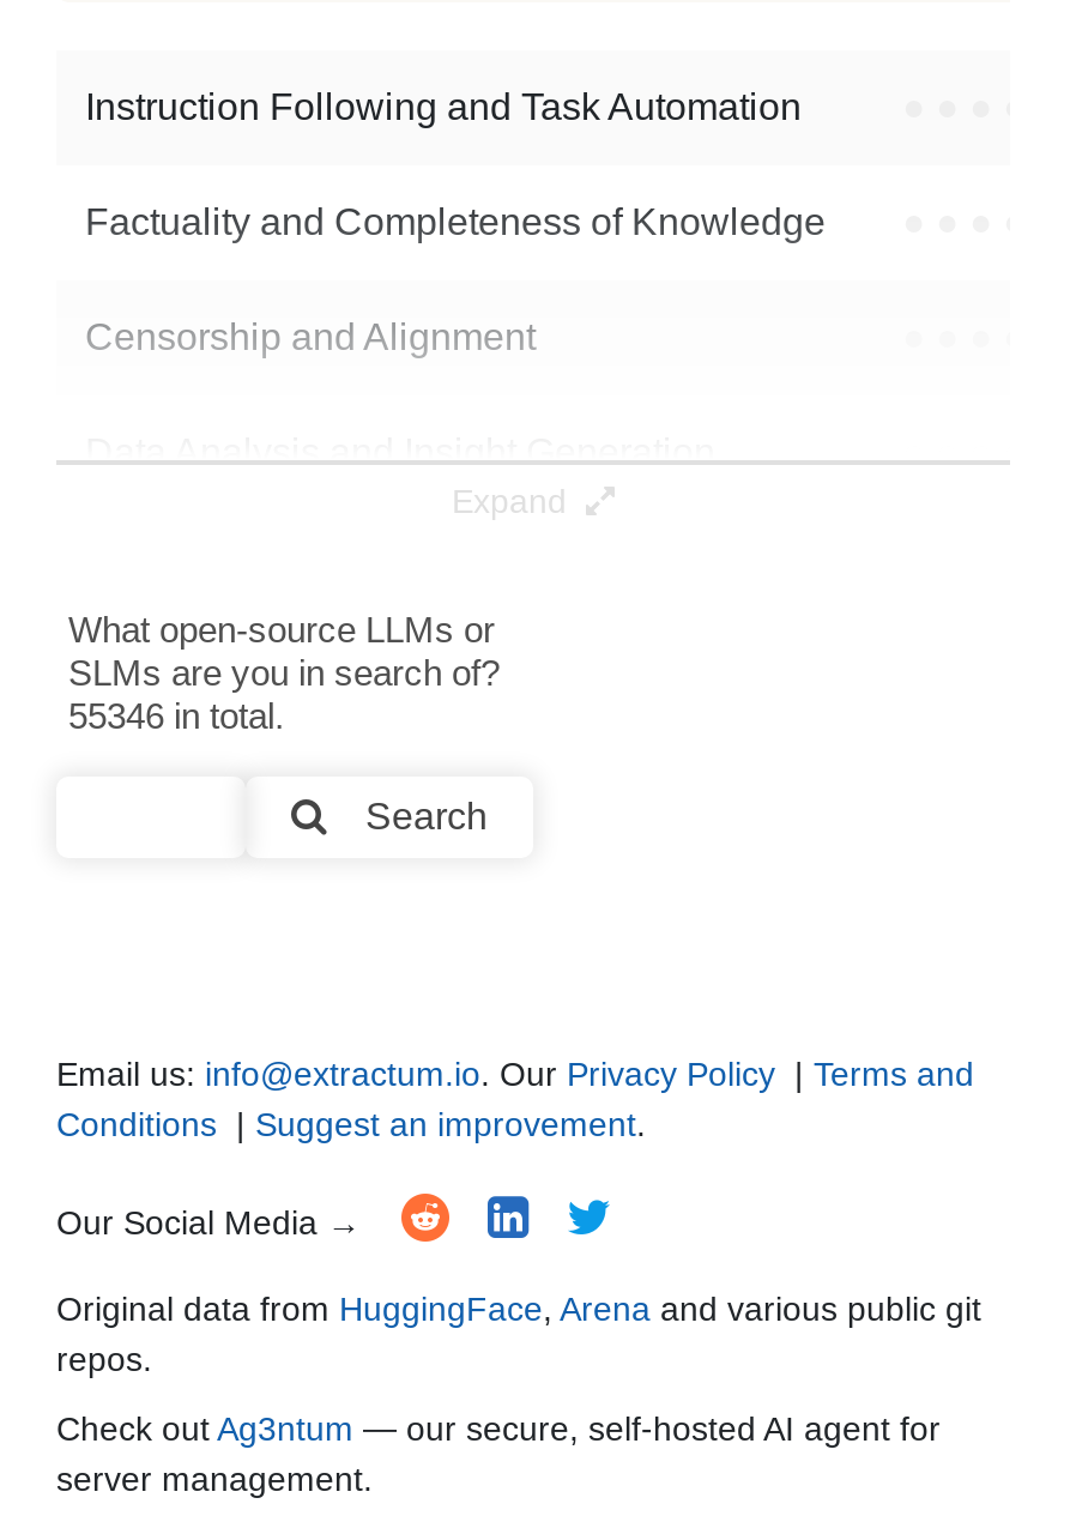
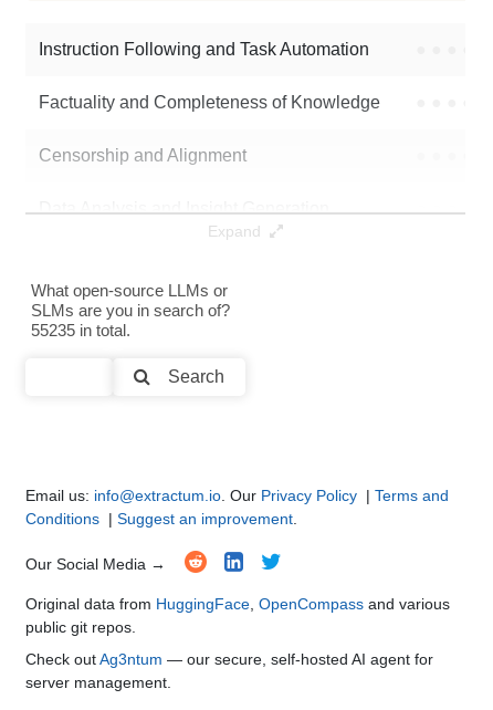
- 55346 in total.
+ 55235 in total.

- Original data from HuggingFace, Arena and various public git
- repos.
+ Original data from HuggingFace, OpenCompass and various
+ public git repos.
